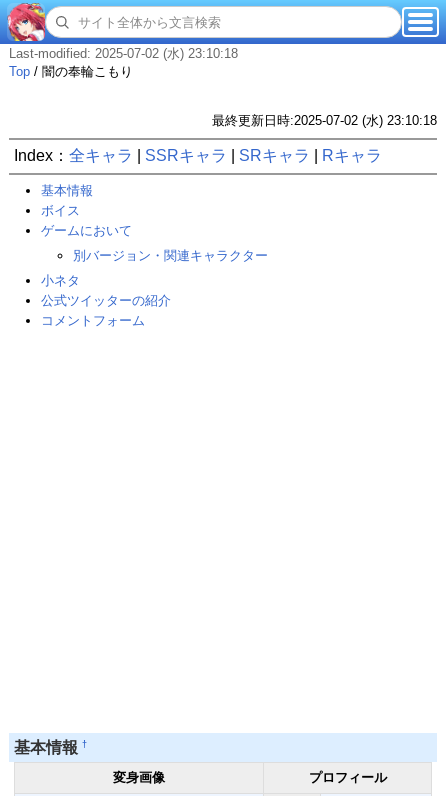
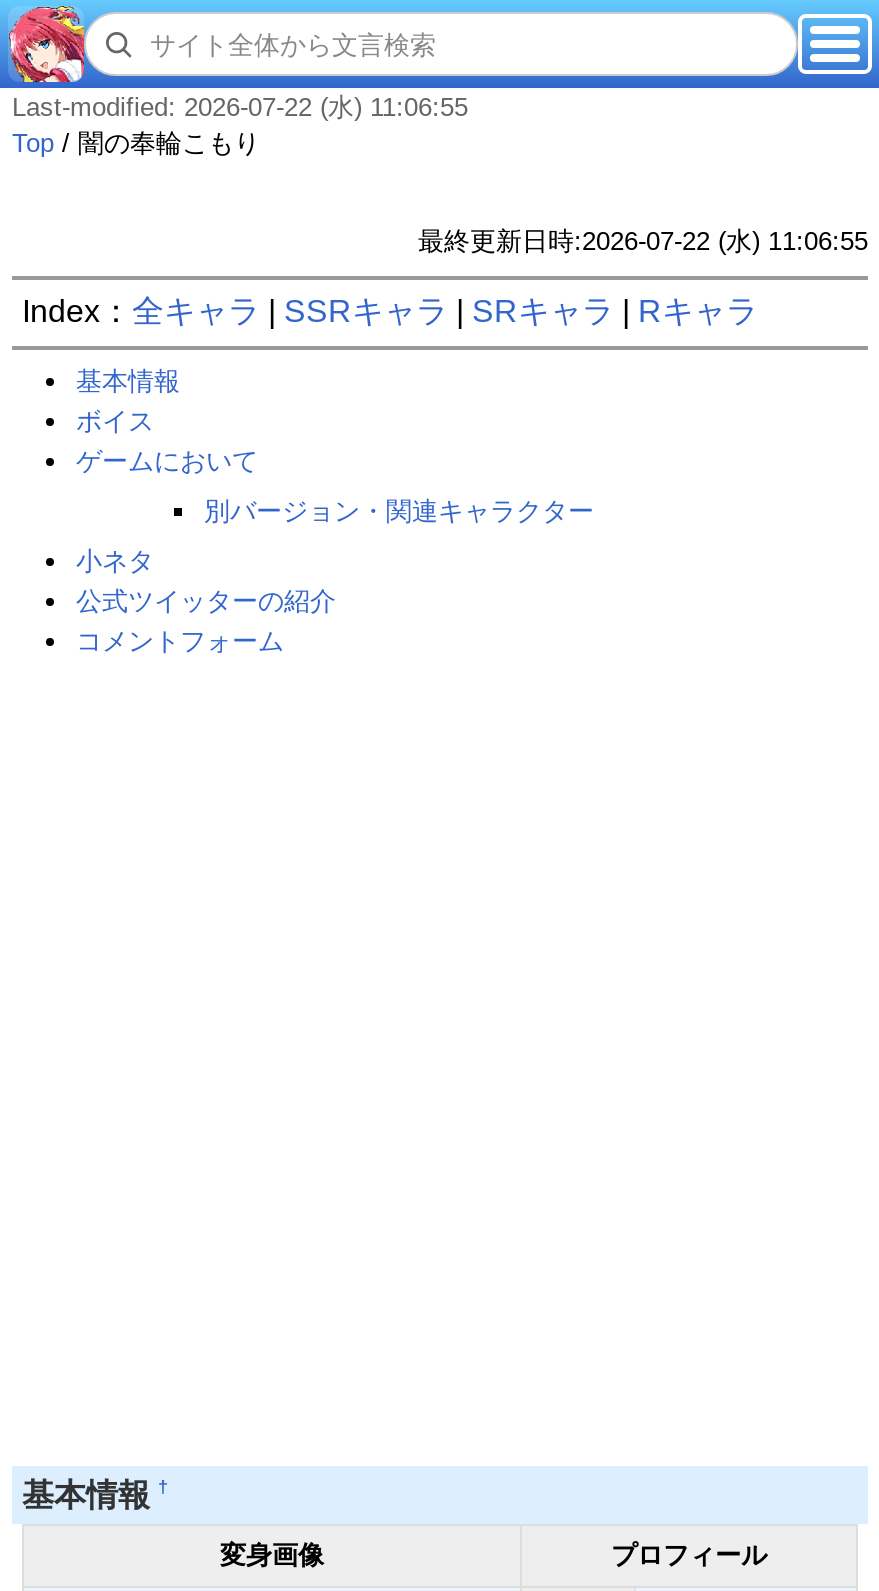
- Last-modified: 2025-07-02 (水) 23:10:18
+ Last-modified: 2026-07-22 (水) 11:06:55

- 最終更新日時:2025-07-02 (水) 23:10:18
+ 最終更新日時:2026-07-22 (水) 11:06:55
